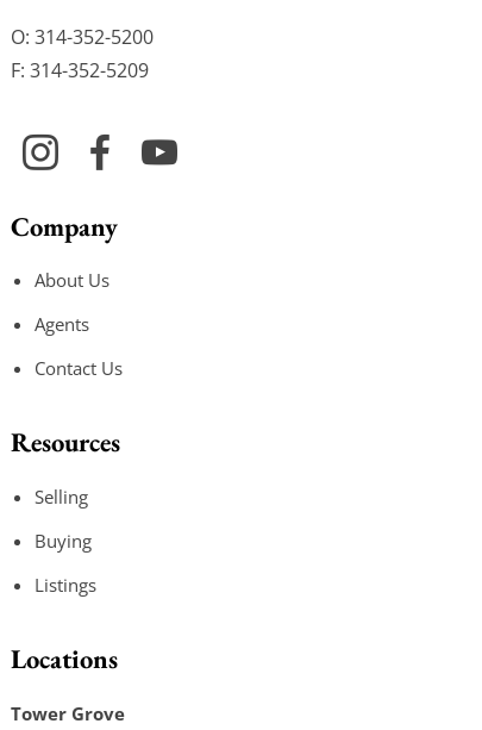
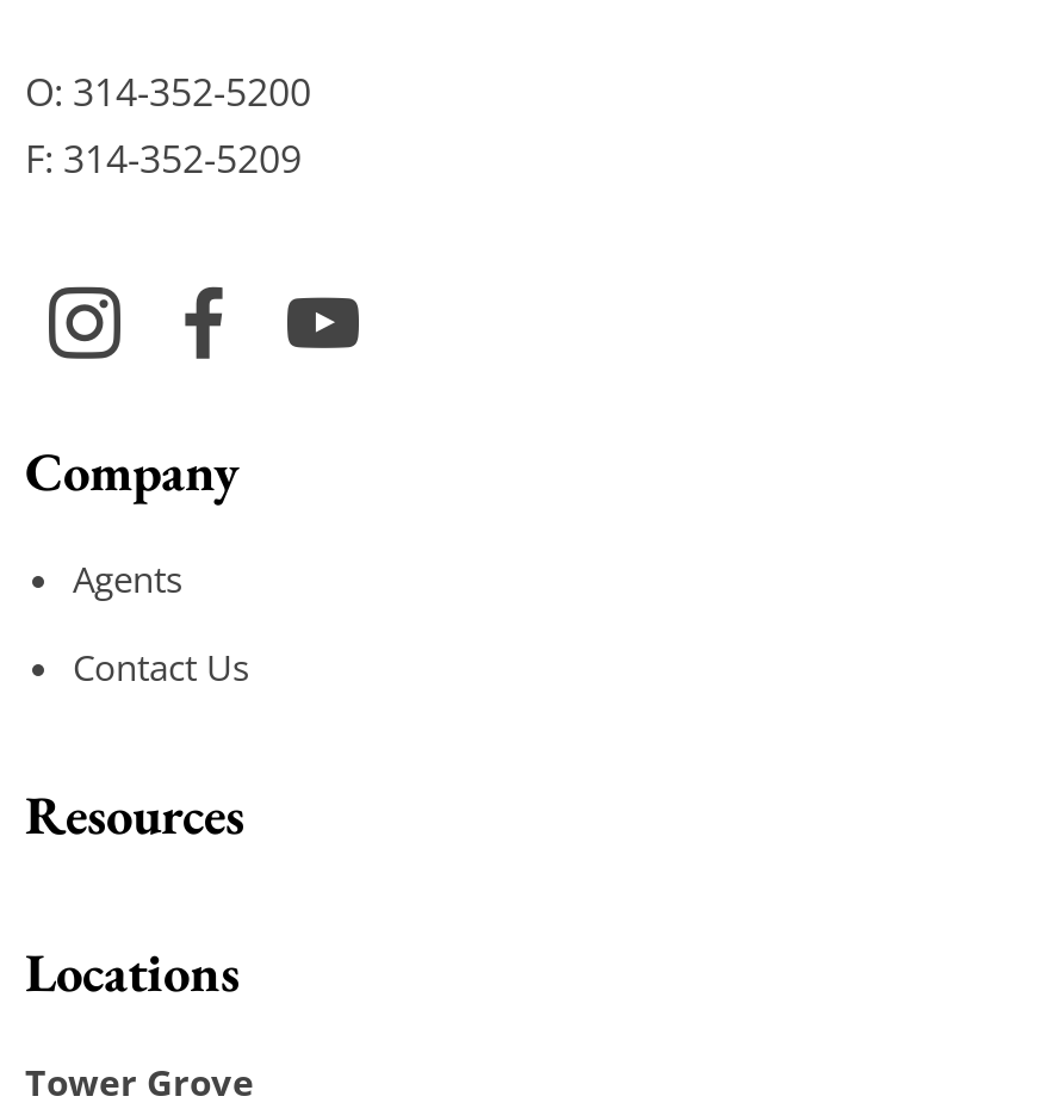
- About Us

- Selling
- Buying
- Listings
